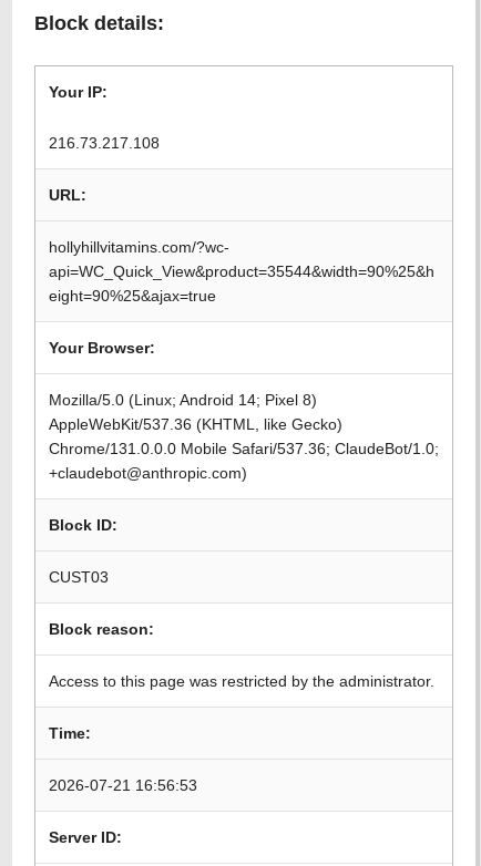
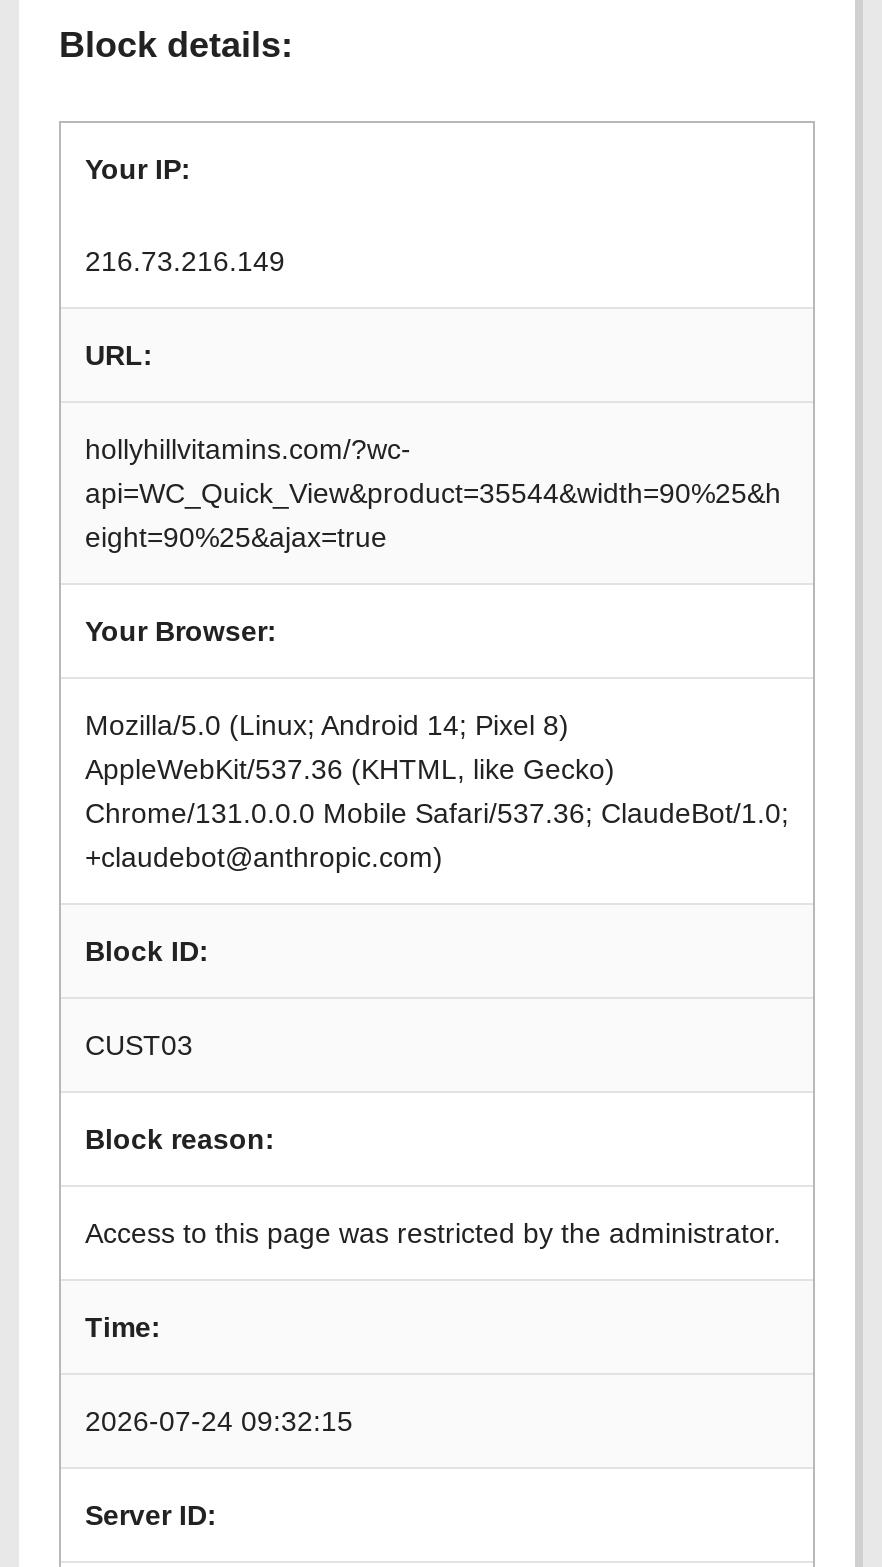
- 216.73.217.108
+ 216.73.216.149

- 2026-07-21 16:56:53
+ 2026-07-24 09:32:15
